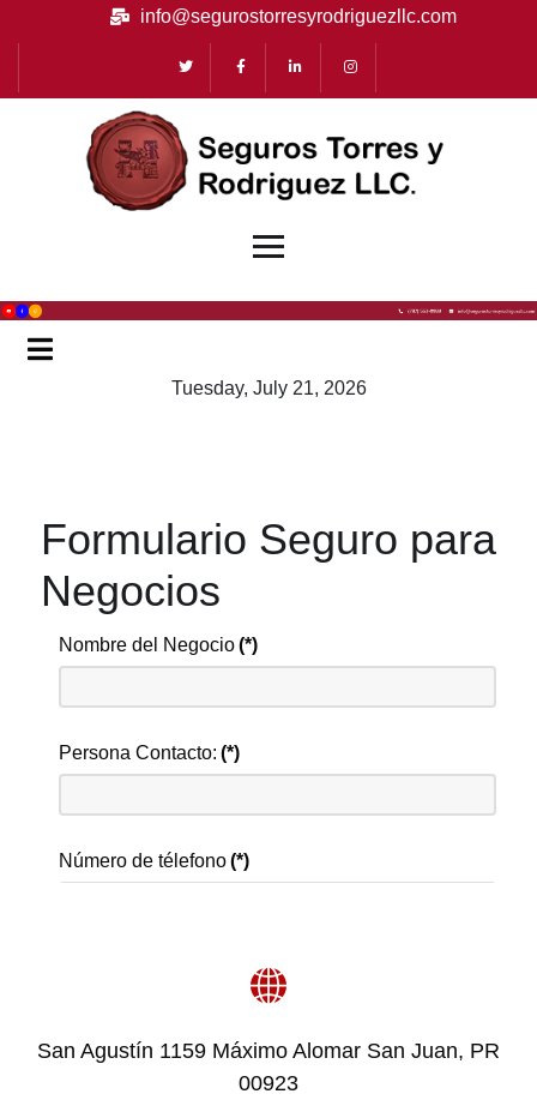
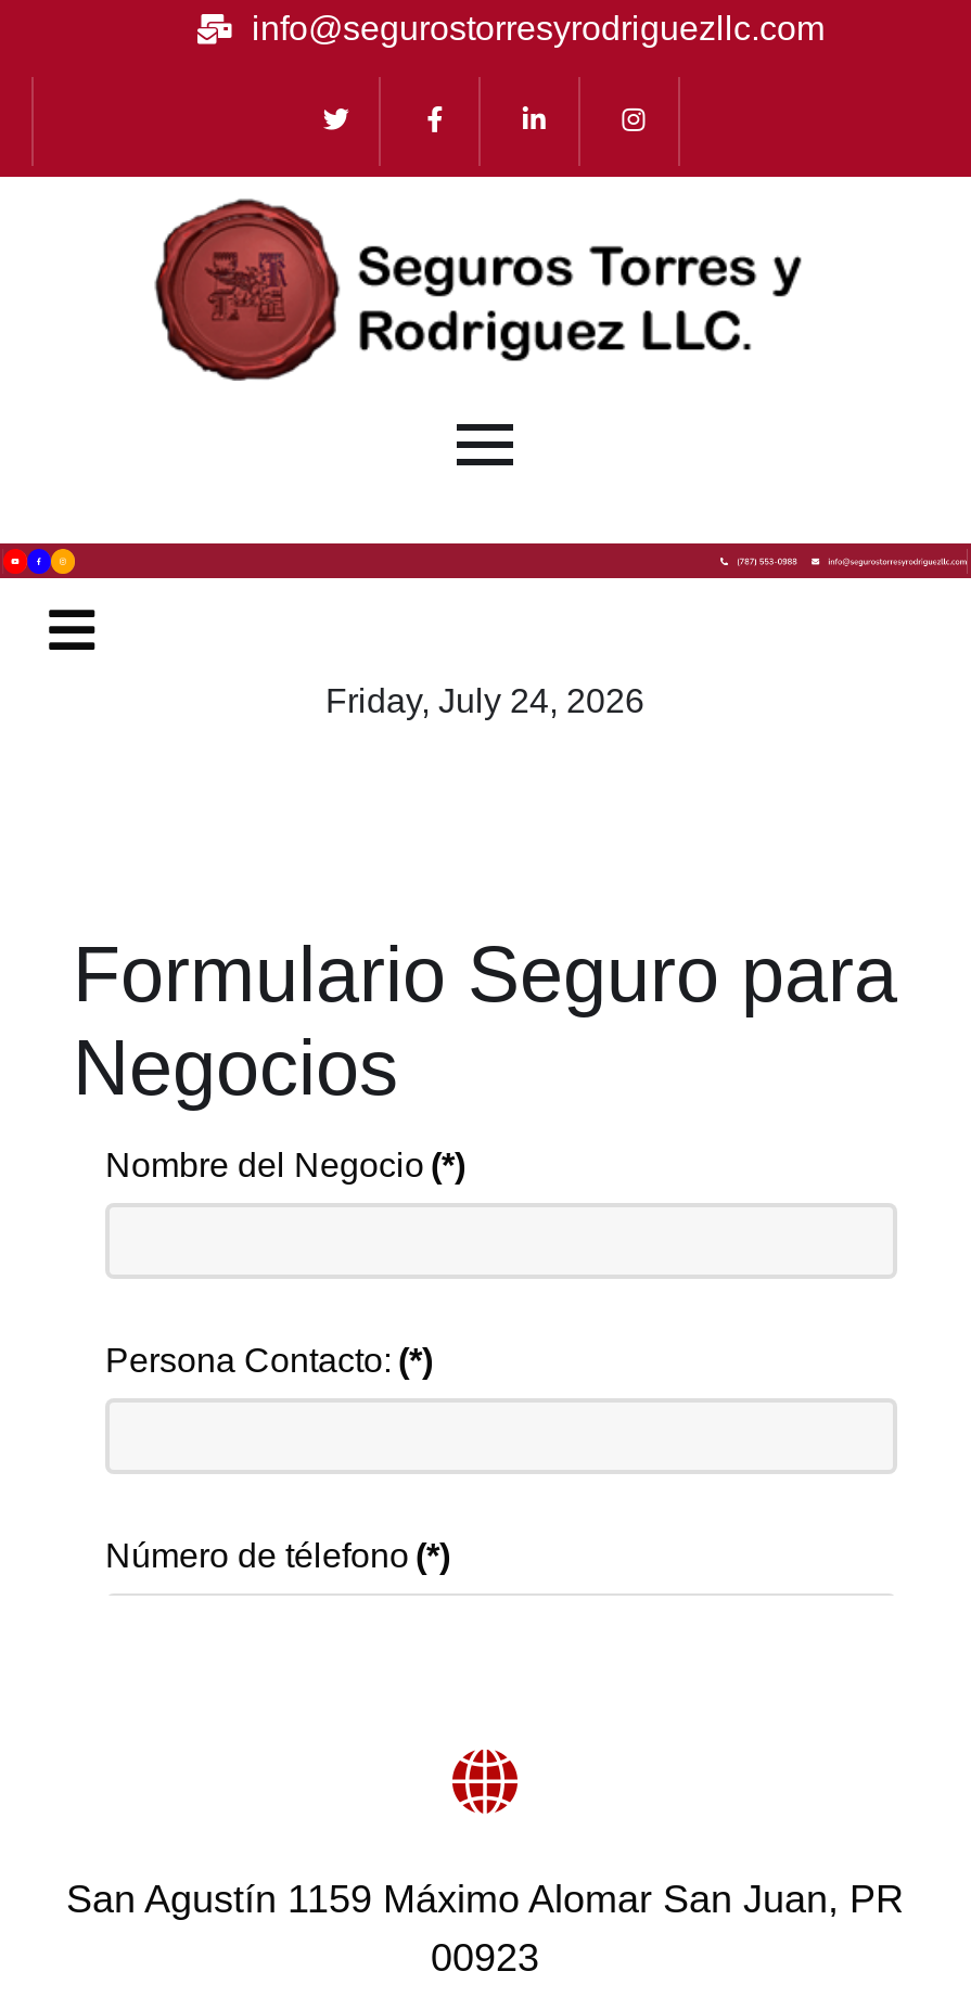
- Tuesday, July 21, 2026
+ Friday, July 24, 2026
